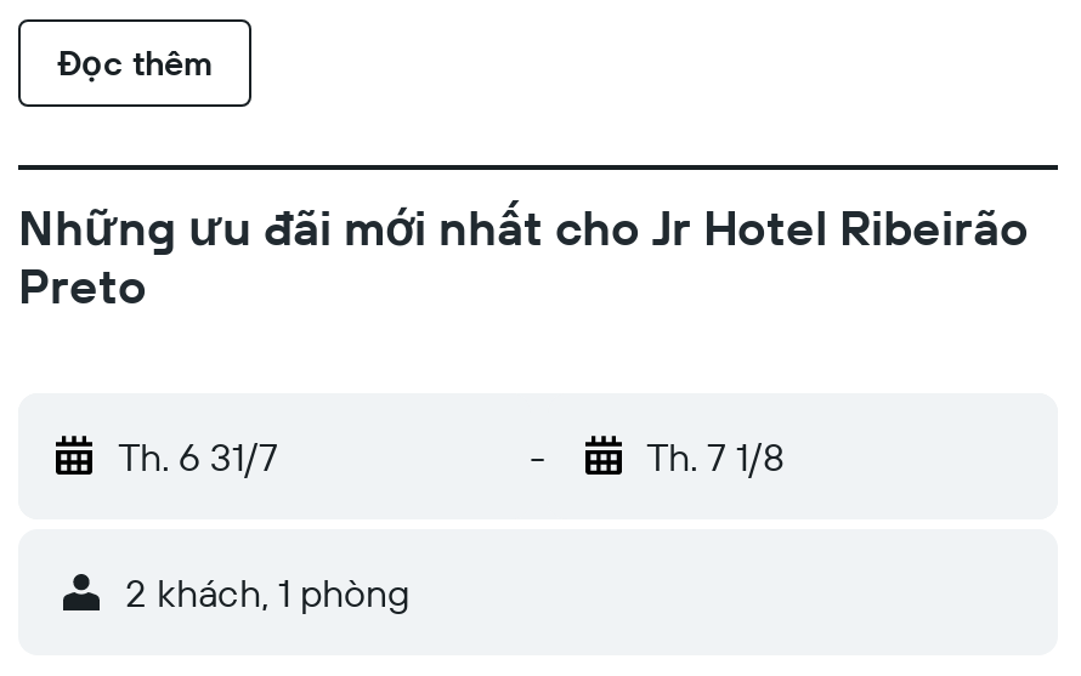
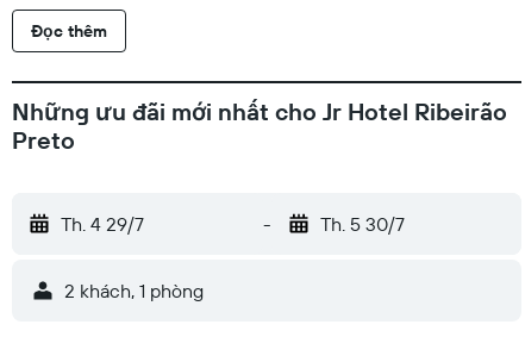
- Th. 6 31/7
+ Th. 4 29/7

- Th. 7 1/8
+ Th. 5 30/7
